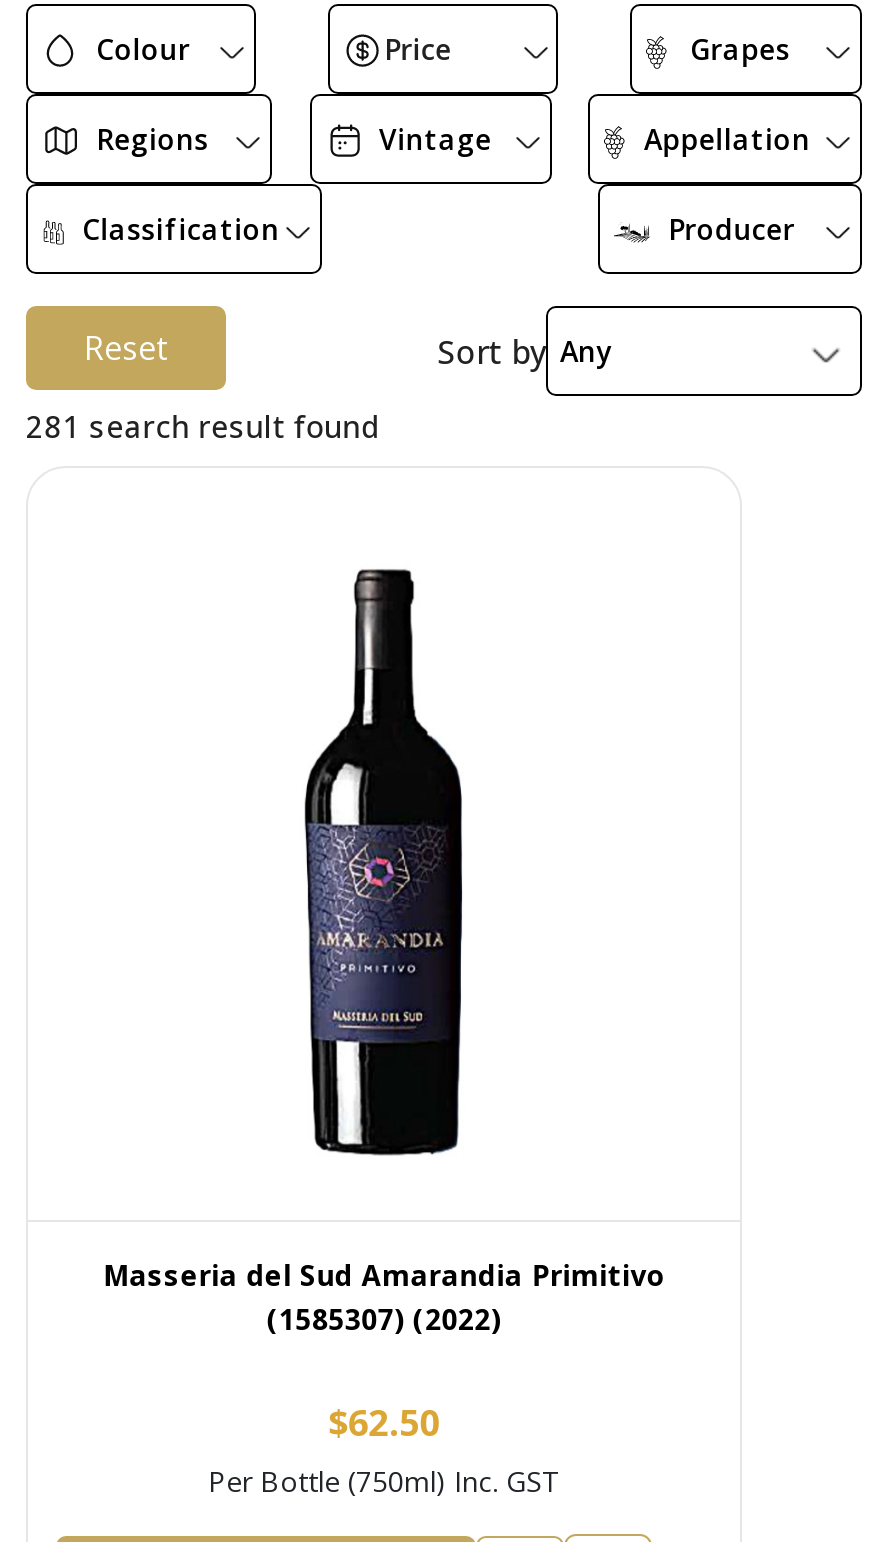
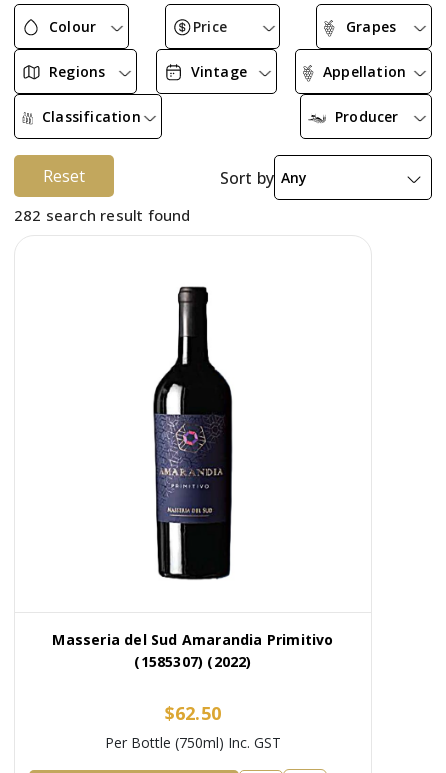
- 281 search result found
+ 282 search result found
